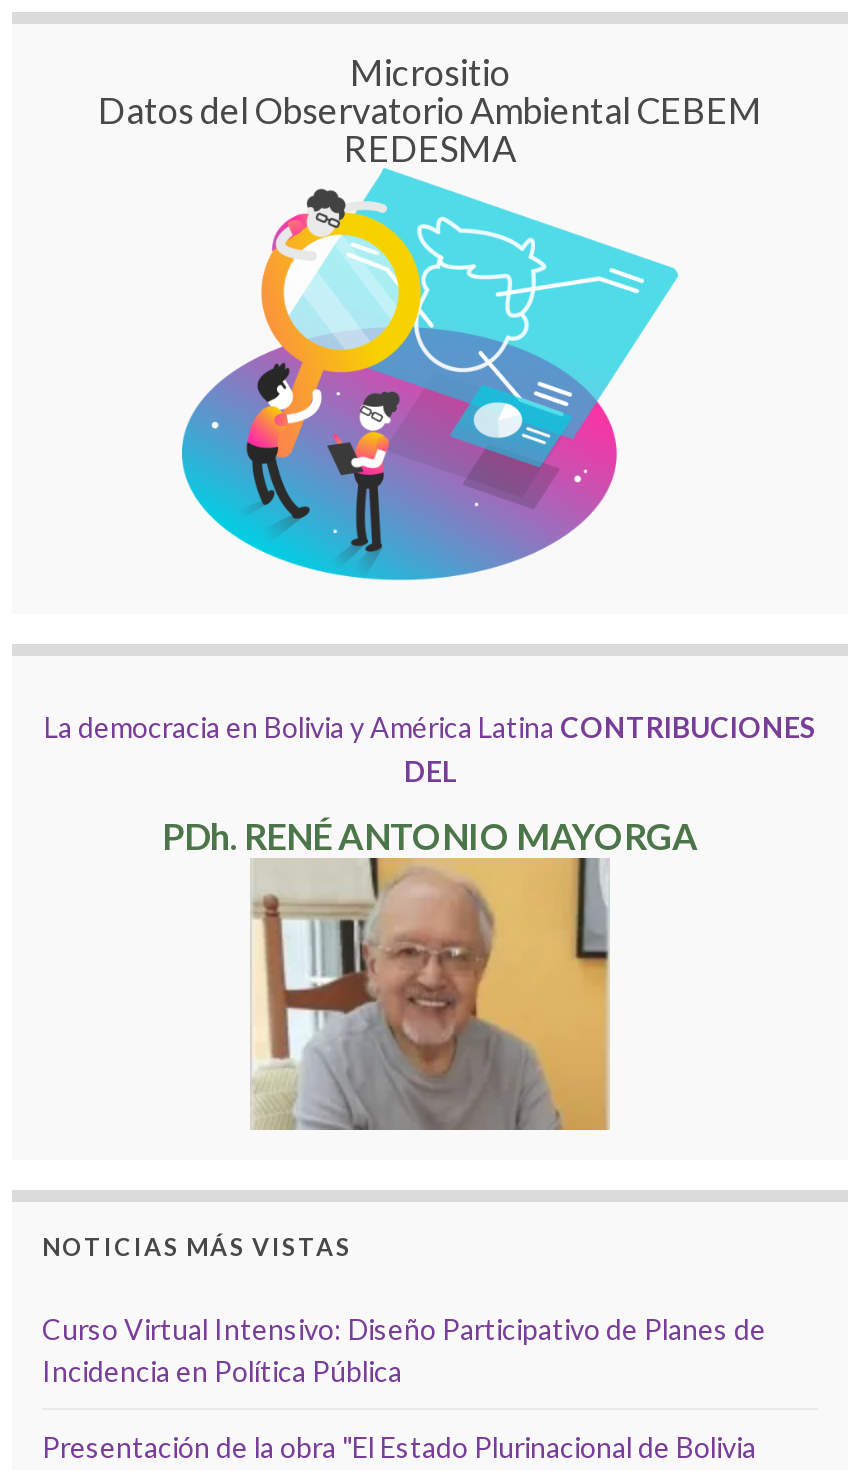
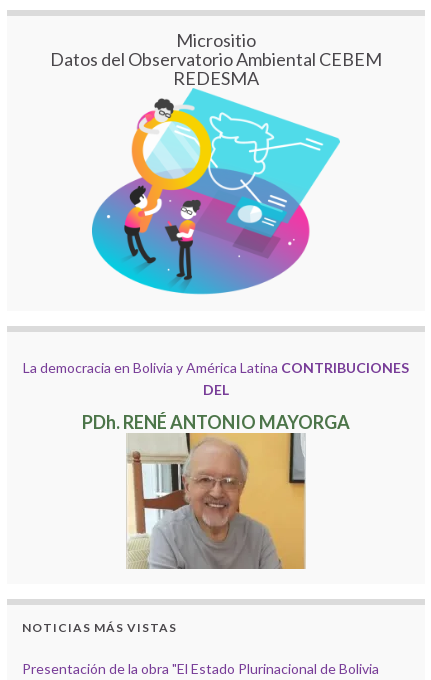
- Curso Virtual Intensivo: Diseño Participativo de Planes de
- Incidencia en Política Pública
